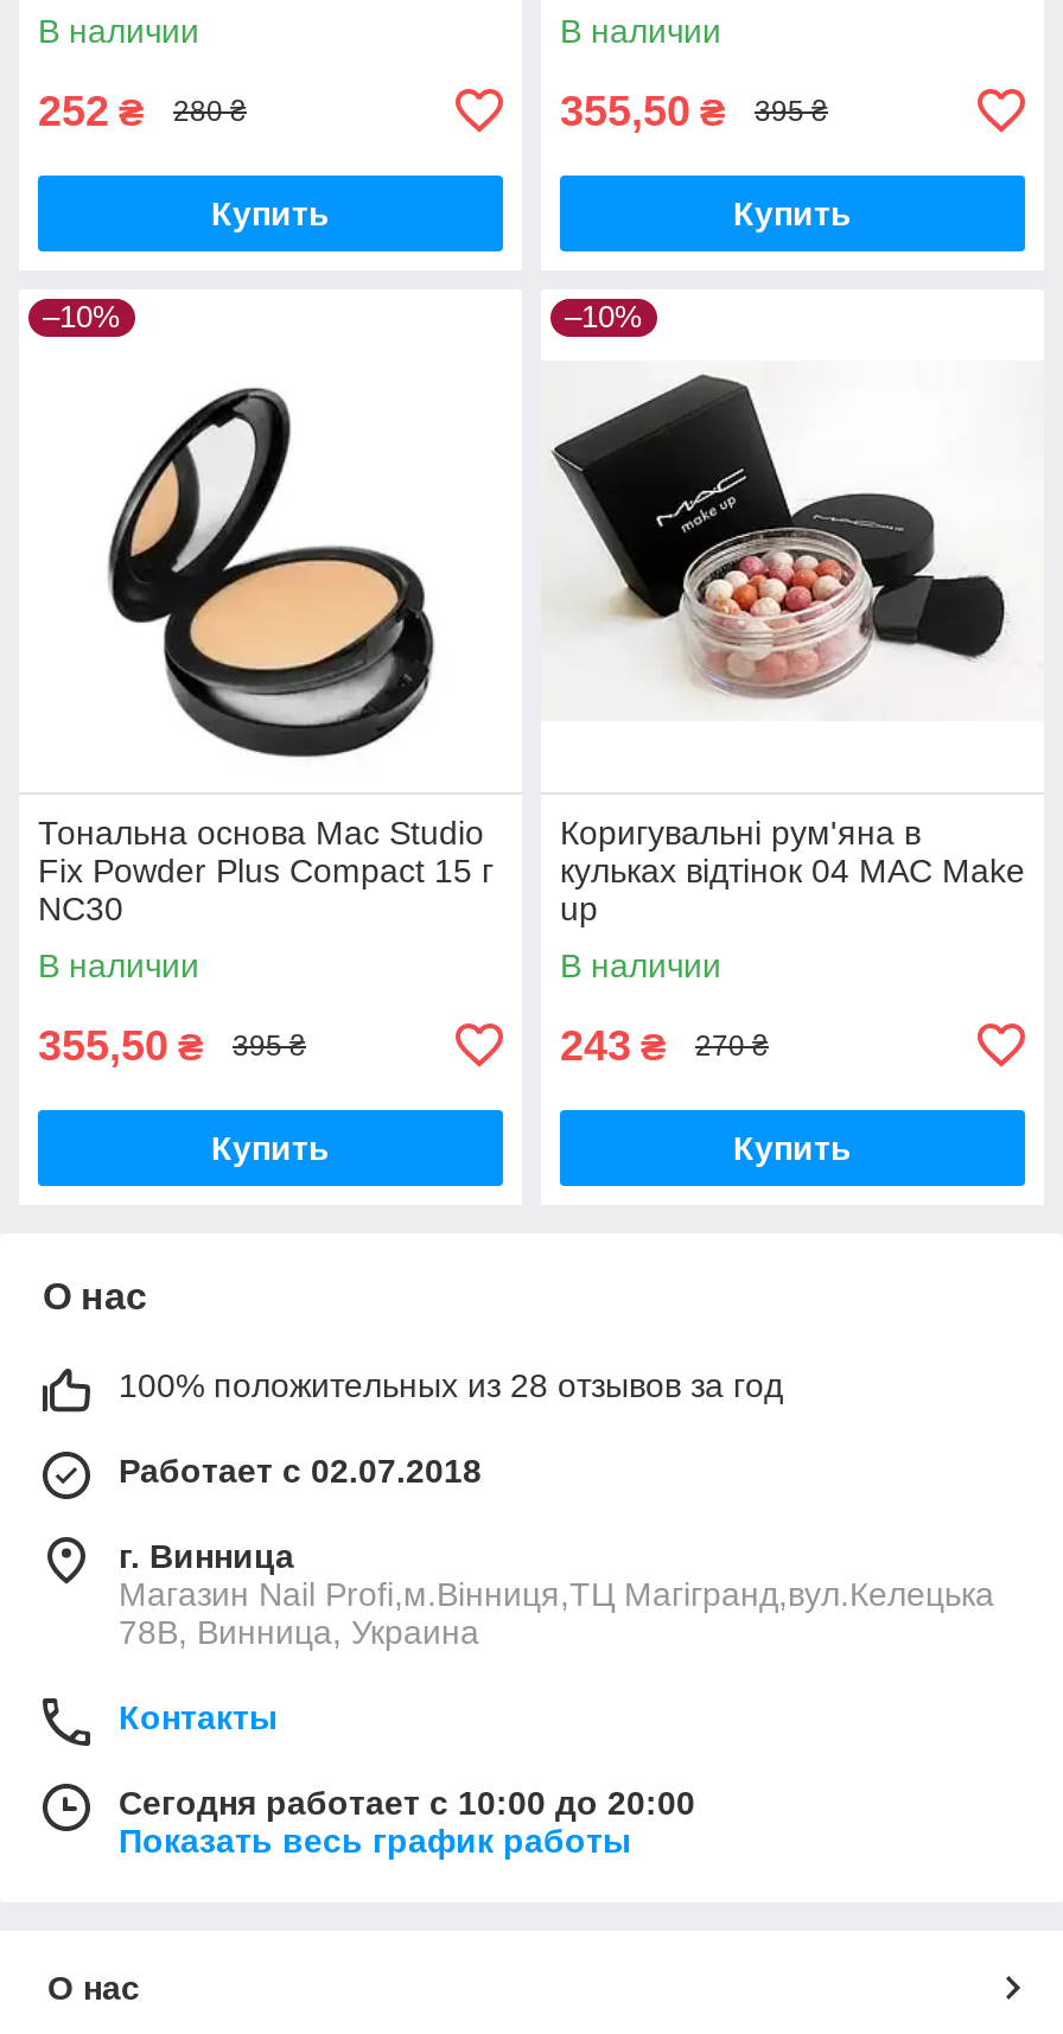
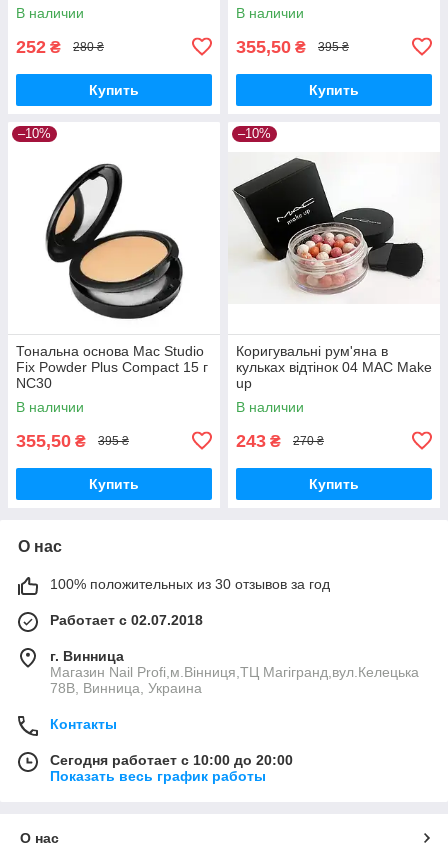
- 100% положительных из 28 отзывов за год
+ 100% положительных из 30 отзывов за год
